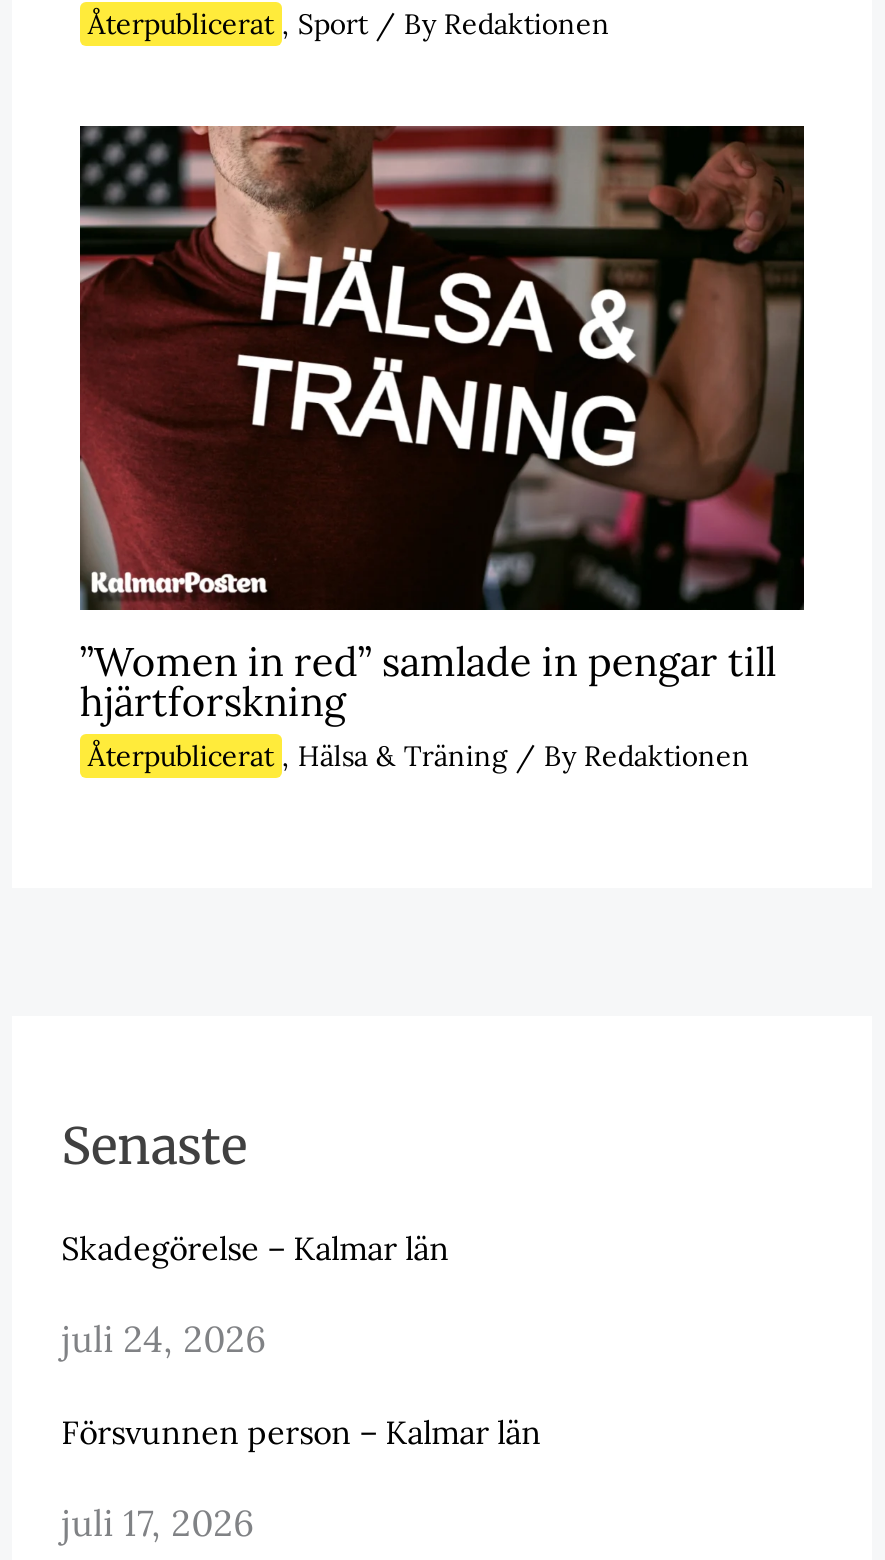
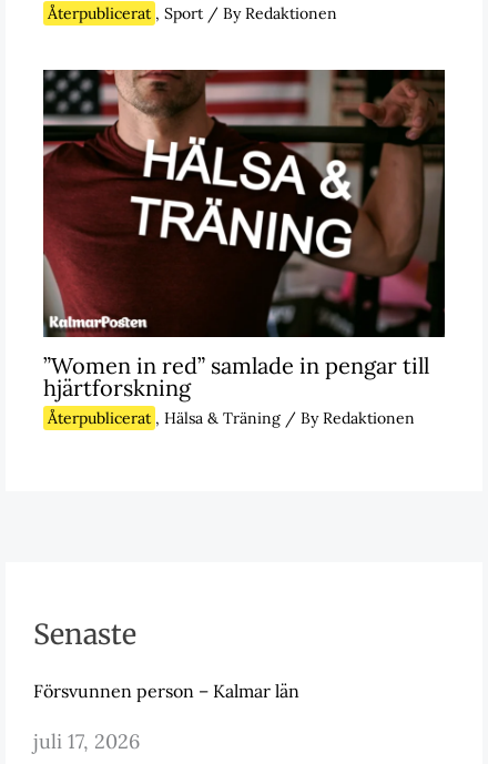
- Skadegörelse – Kalmar län
- juli 24, 2026
